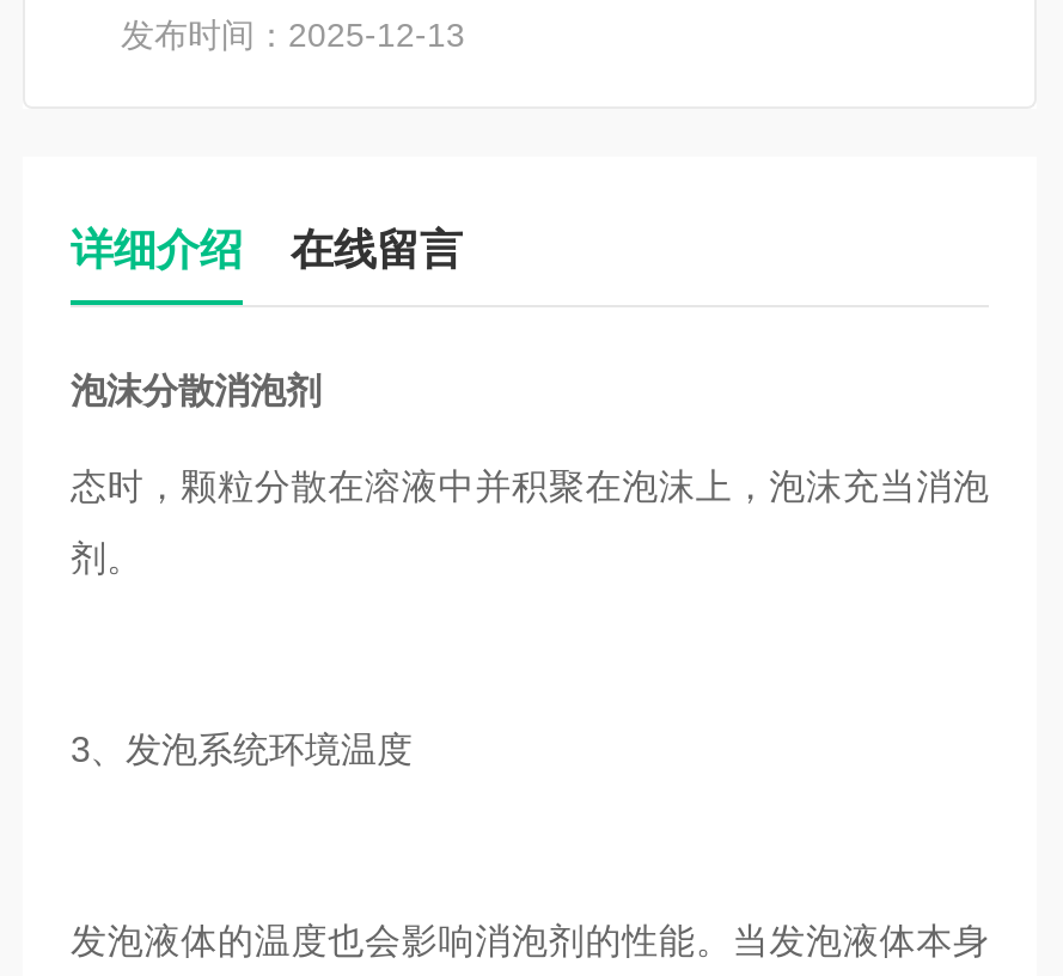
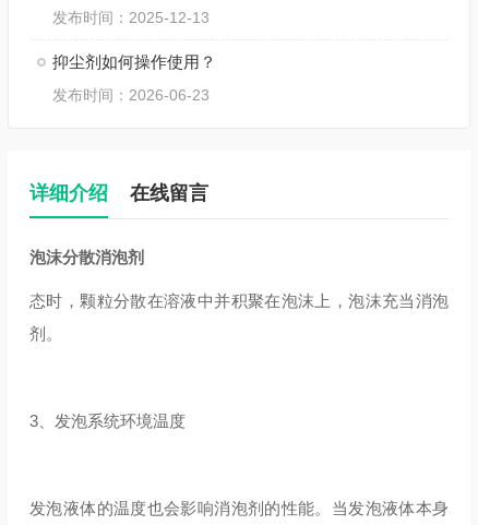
+ 抑尘剂如何操作使用？
+ 发布时间：2026-06-23
